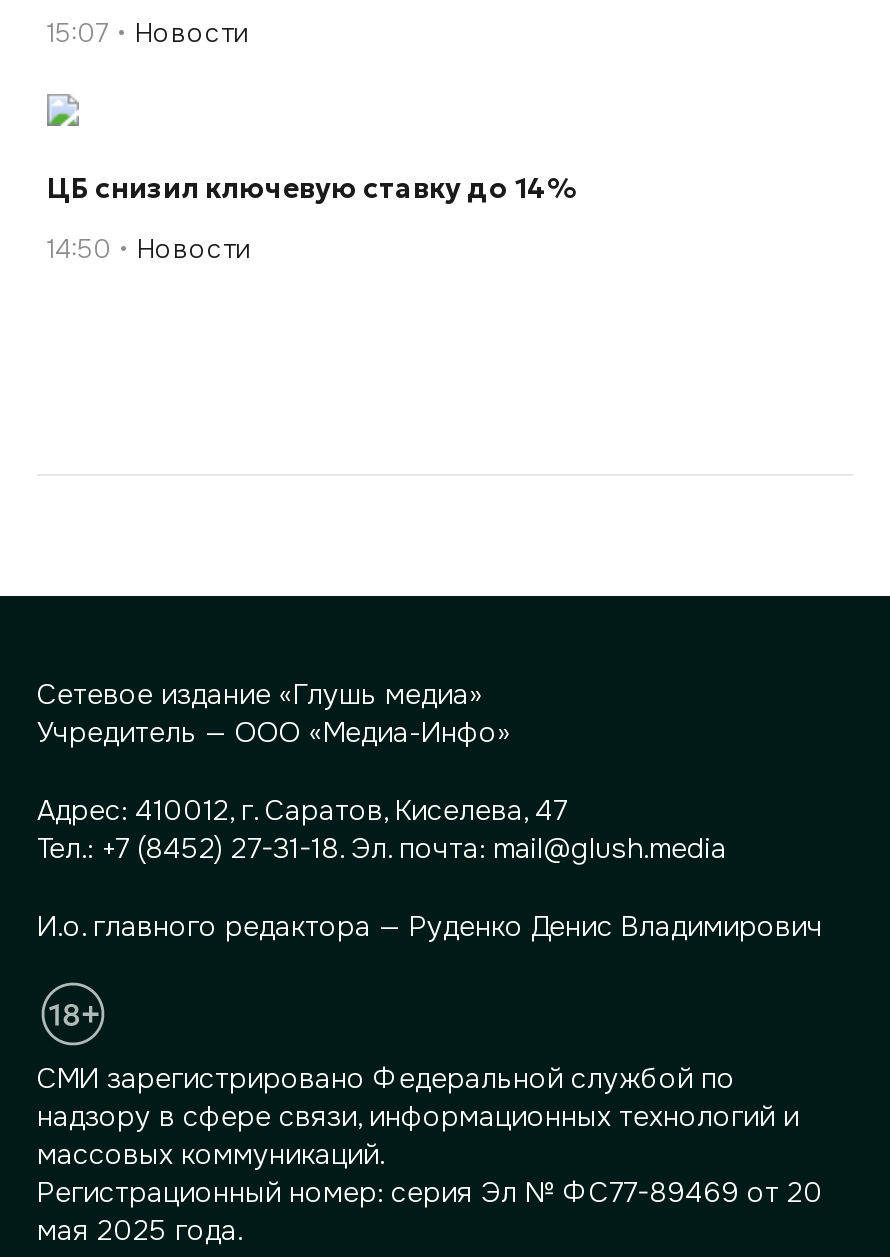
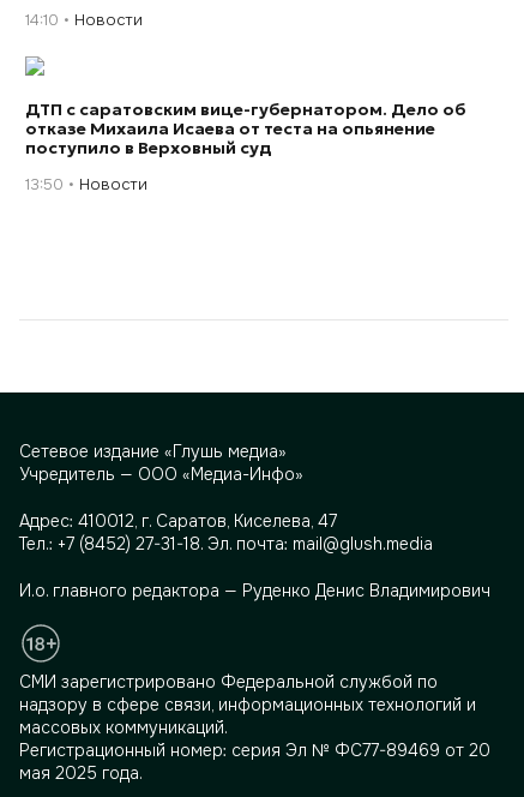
- 15:07 Новости
+ 14:10 Новости

- ЦБ снизил ключевую ставку до 14%
+ ДТП с саратовским вице-губернатором. Дело об
+ отказе Михаила Исаева от теста на опьянение
+ поступило в Верховный суд

- 14:50 Новости
+ 13:50 Новости
